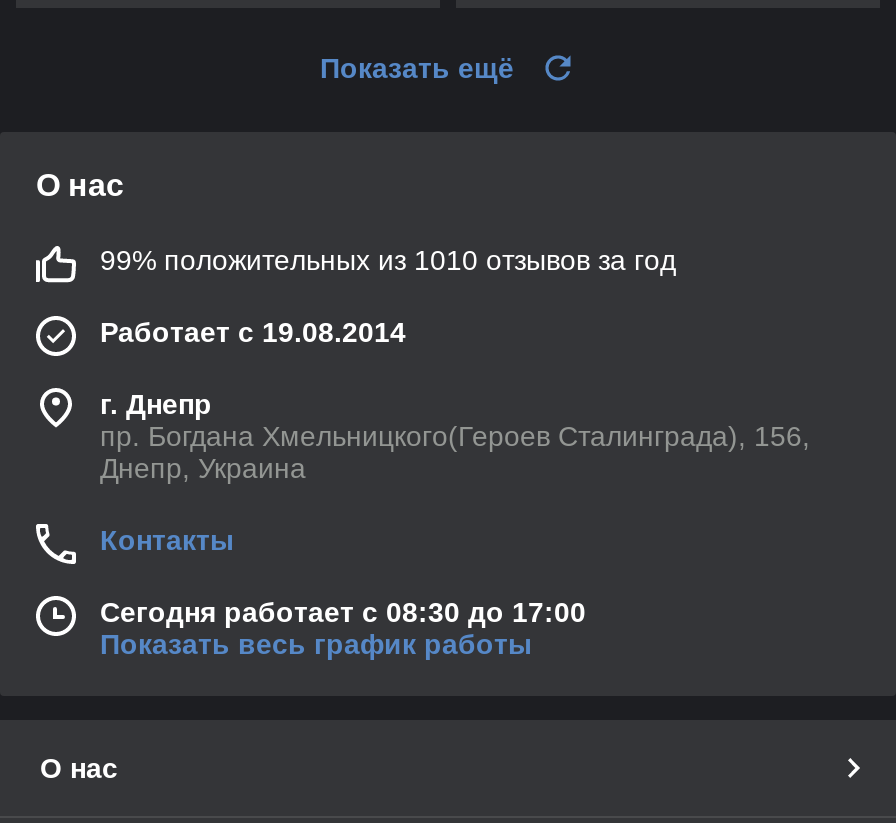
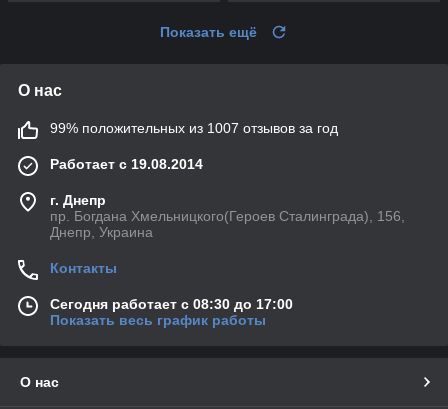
- 99% положительных из 1010 отзывов за год
+ 99% положительных из 1007 отзывов за год
